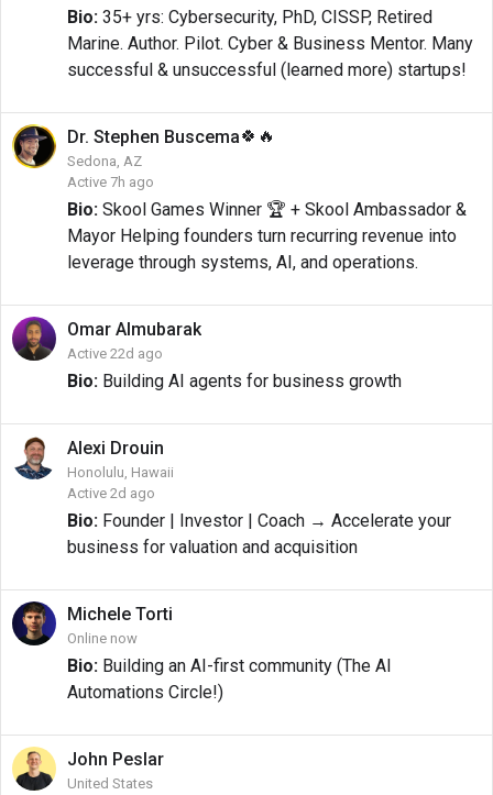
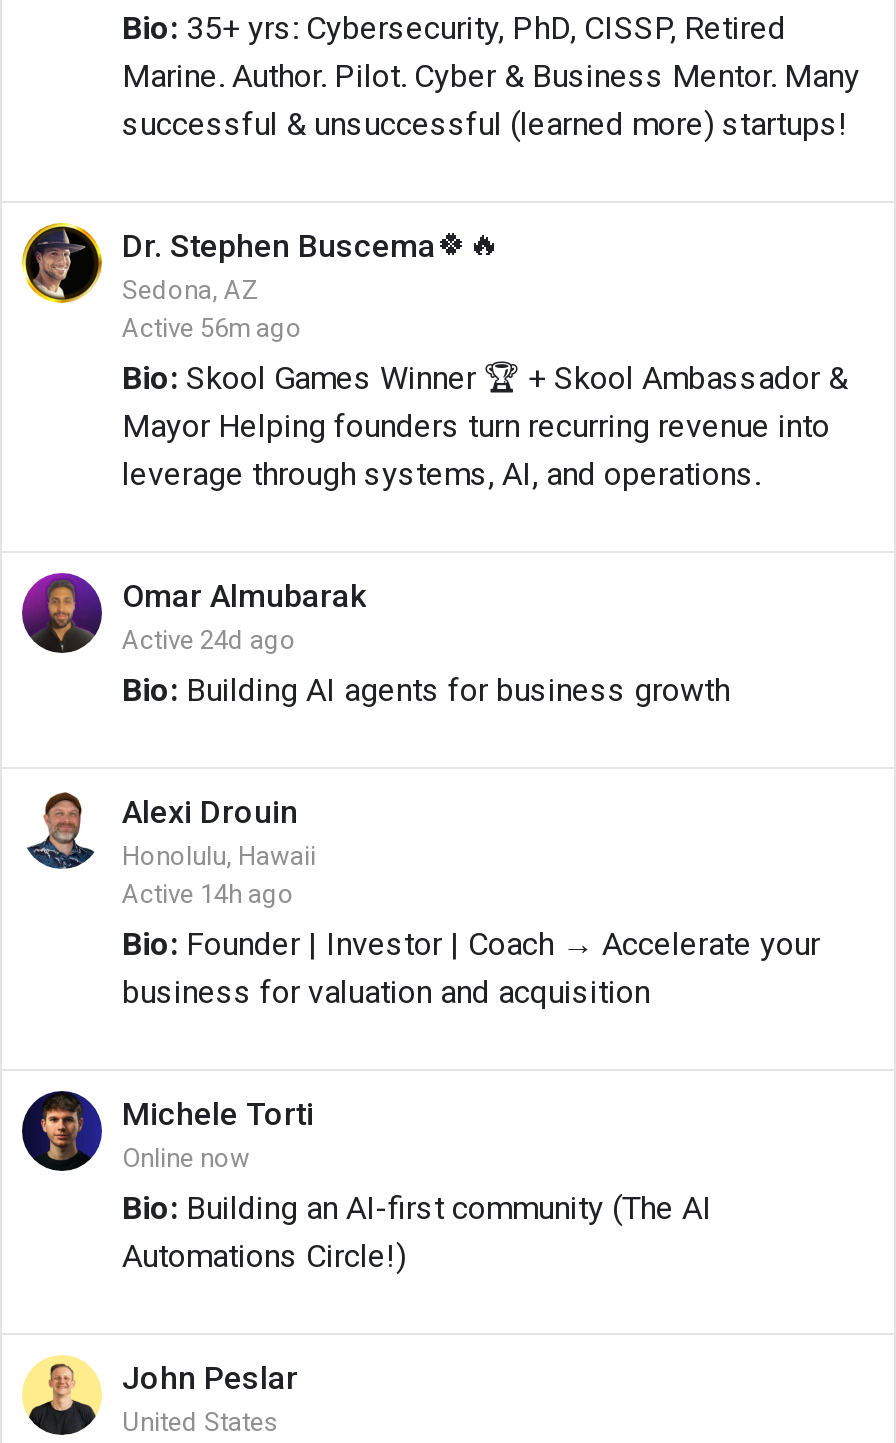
- Active 7h ago
+ Active 56m ago

- Active 22d ago
+ Active 24d ago

- Active 2d ago
+ Active 14h ago
